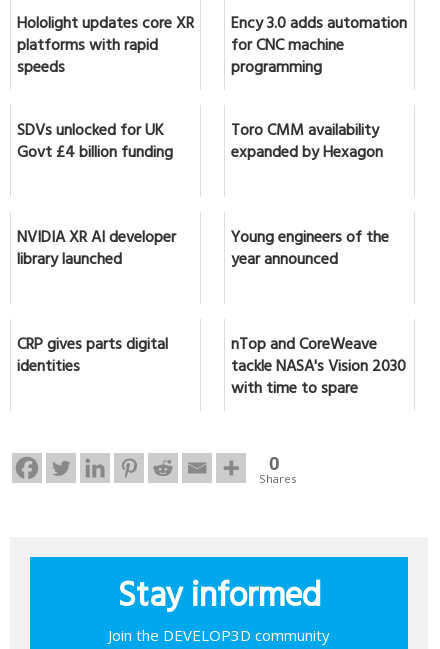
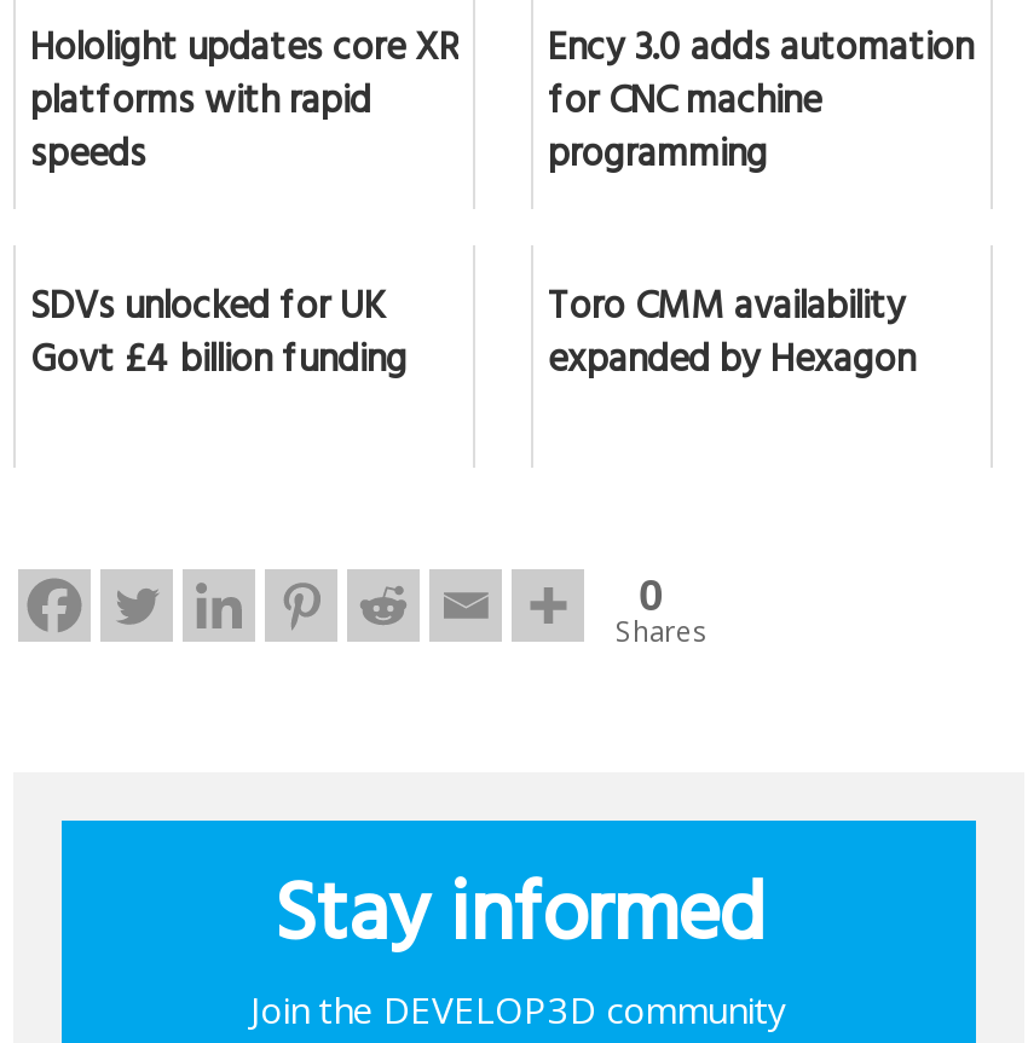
- NVIDIA XR AI developer
- library launched

- Young engineers of the
- year announced
- CRP gives parts digital
- identities

- nTop and CoreWeave
- tackle NASA's Vision 2030
- with time to spare
